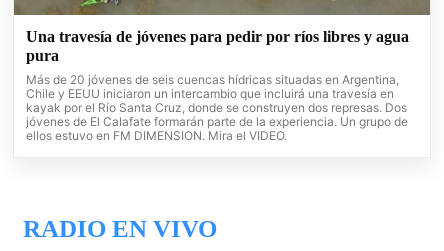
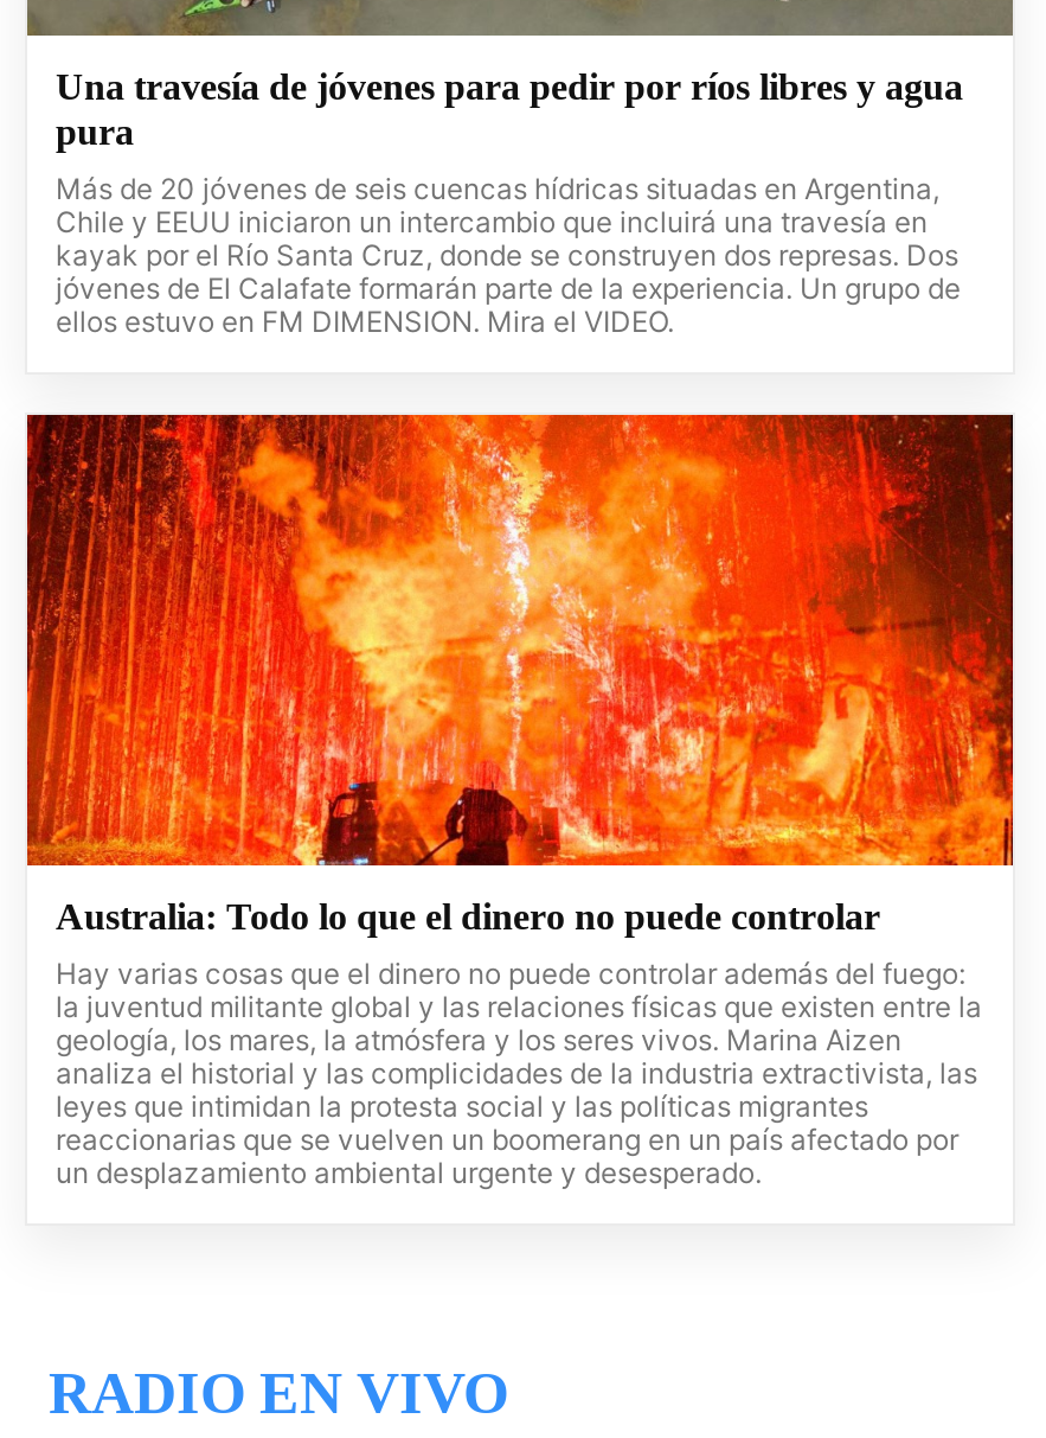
+ [image]
+ Australia: Todo lo que el dinero no puede controlar
+ Hay varias cosas que el dinero no puede controlar además del fuego:
+ la juventud militante global y las relaciones físicas que existen entre la
+ geología, los mares, la atmósfera y los seres vivos. Marina Aizen
+ analiza el historial y las complicidades de la industria extractivista, las
+ leyes que intimidan la protesta social y las políticas migrantes
+ reaccionarias que se vuelven un boomerang en un país afectado por
+ un desplazamiento ambiental urgente y desesperado.
